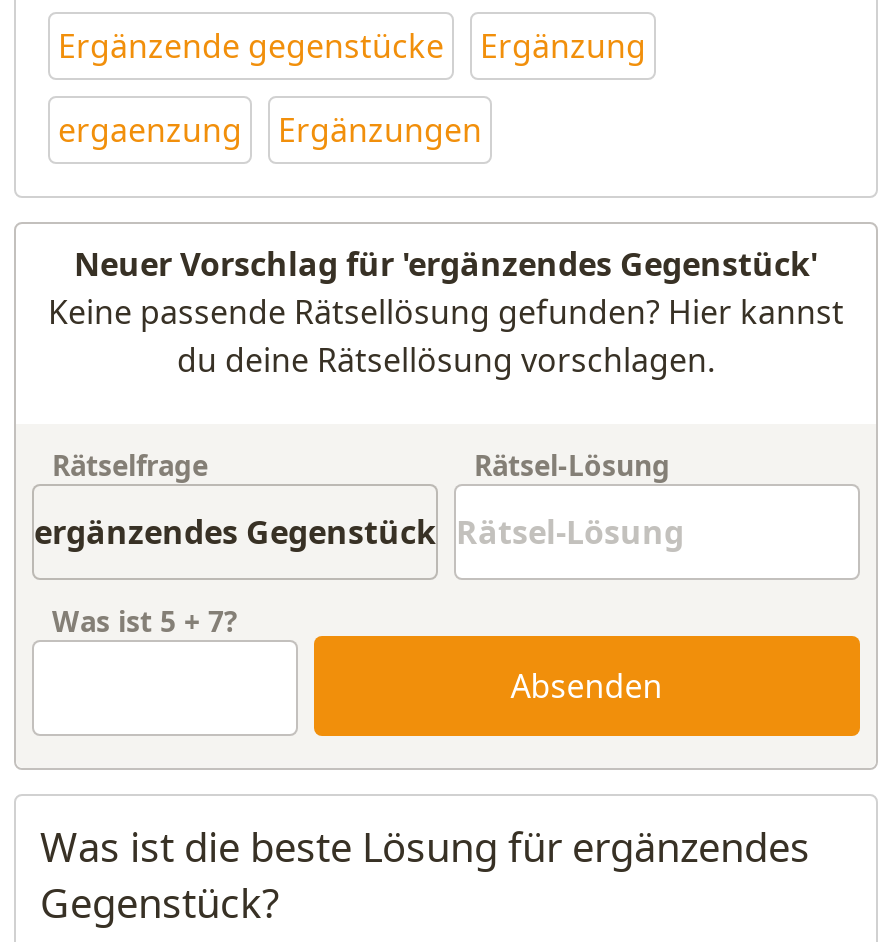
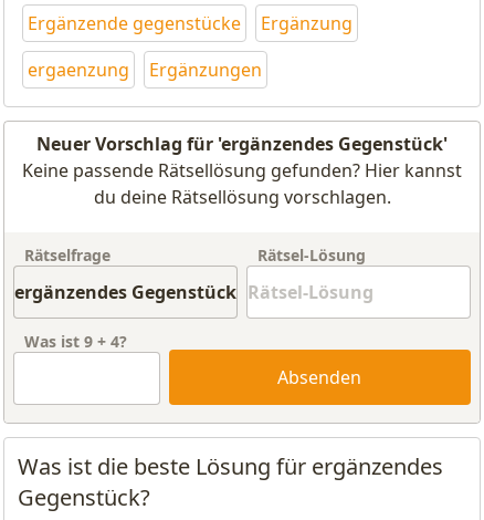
- Was ist 5 + 7?
+ Was ist 9 + 4?
